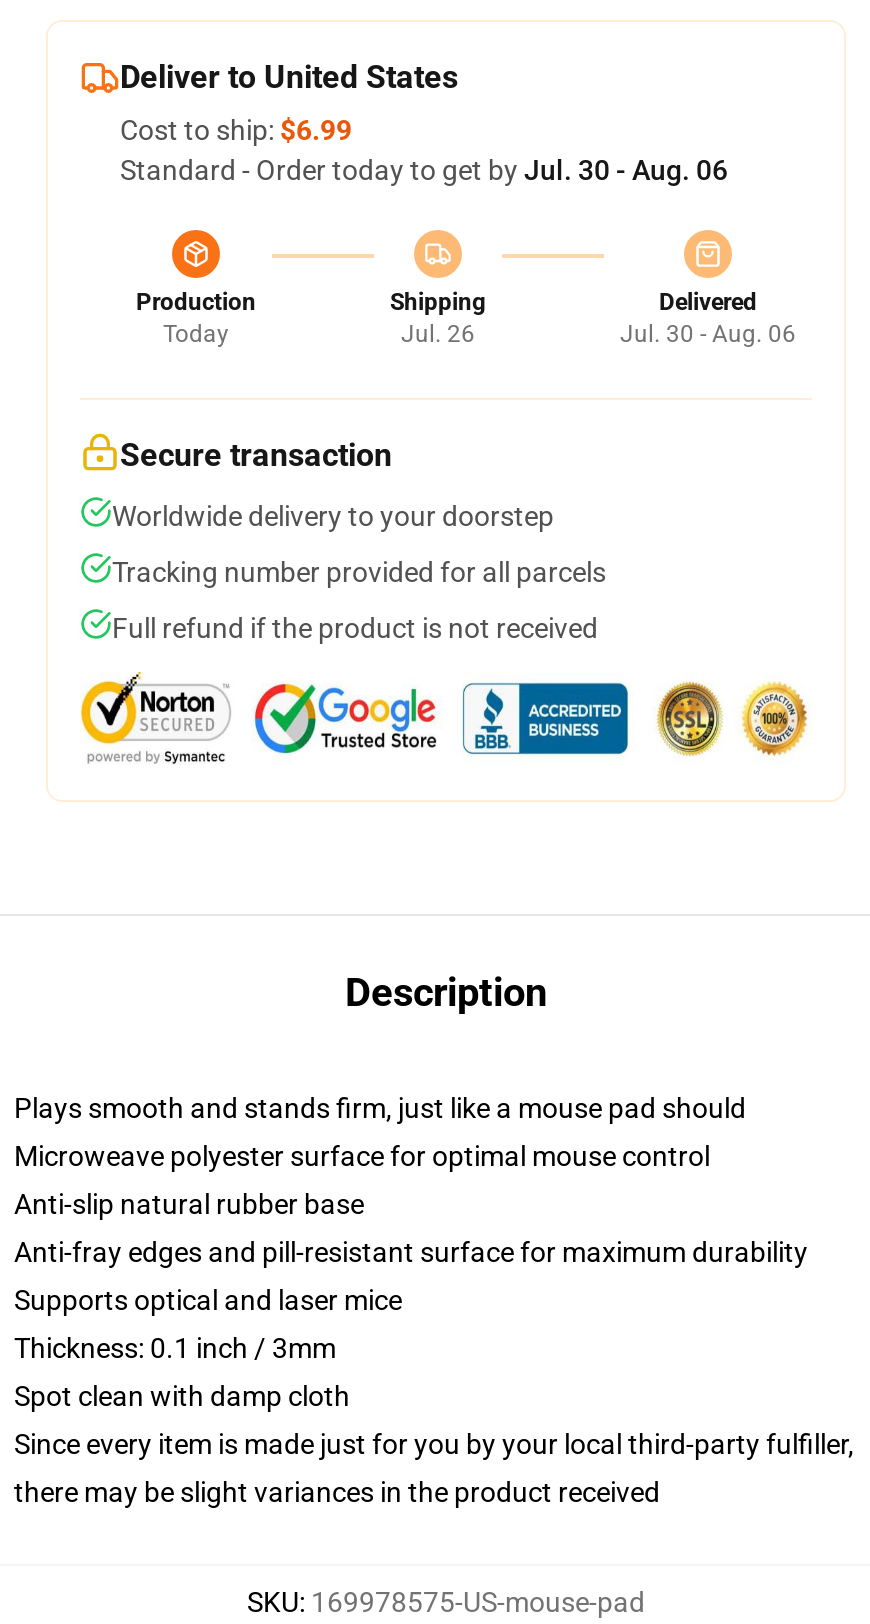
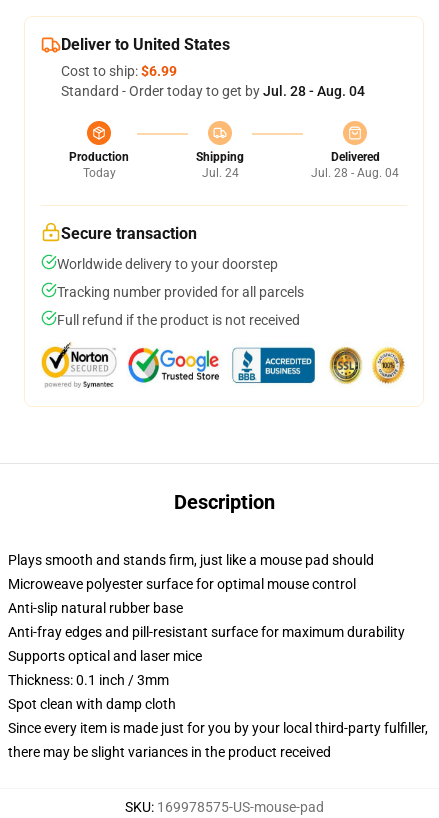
- Standard - Order today to get by Jul. 30 - Aug. 06
+ Standard - Order today to get by Jul. 28 - Aug. 04

- Jul. 26
+ Jul. 24

- Jul. 30 - Aug. 06
+ Jul. 28 - Aug. 04
